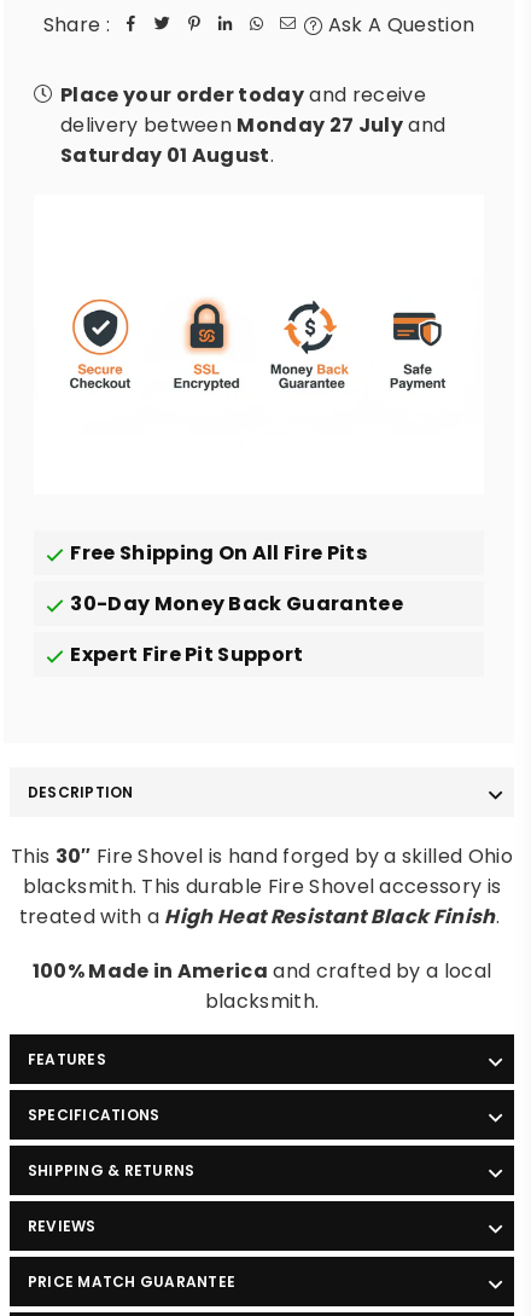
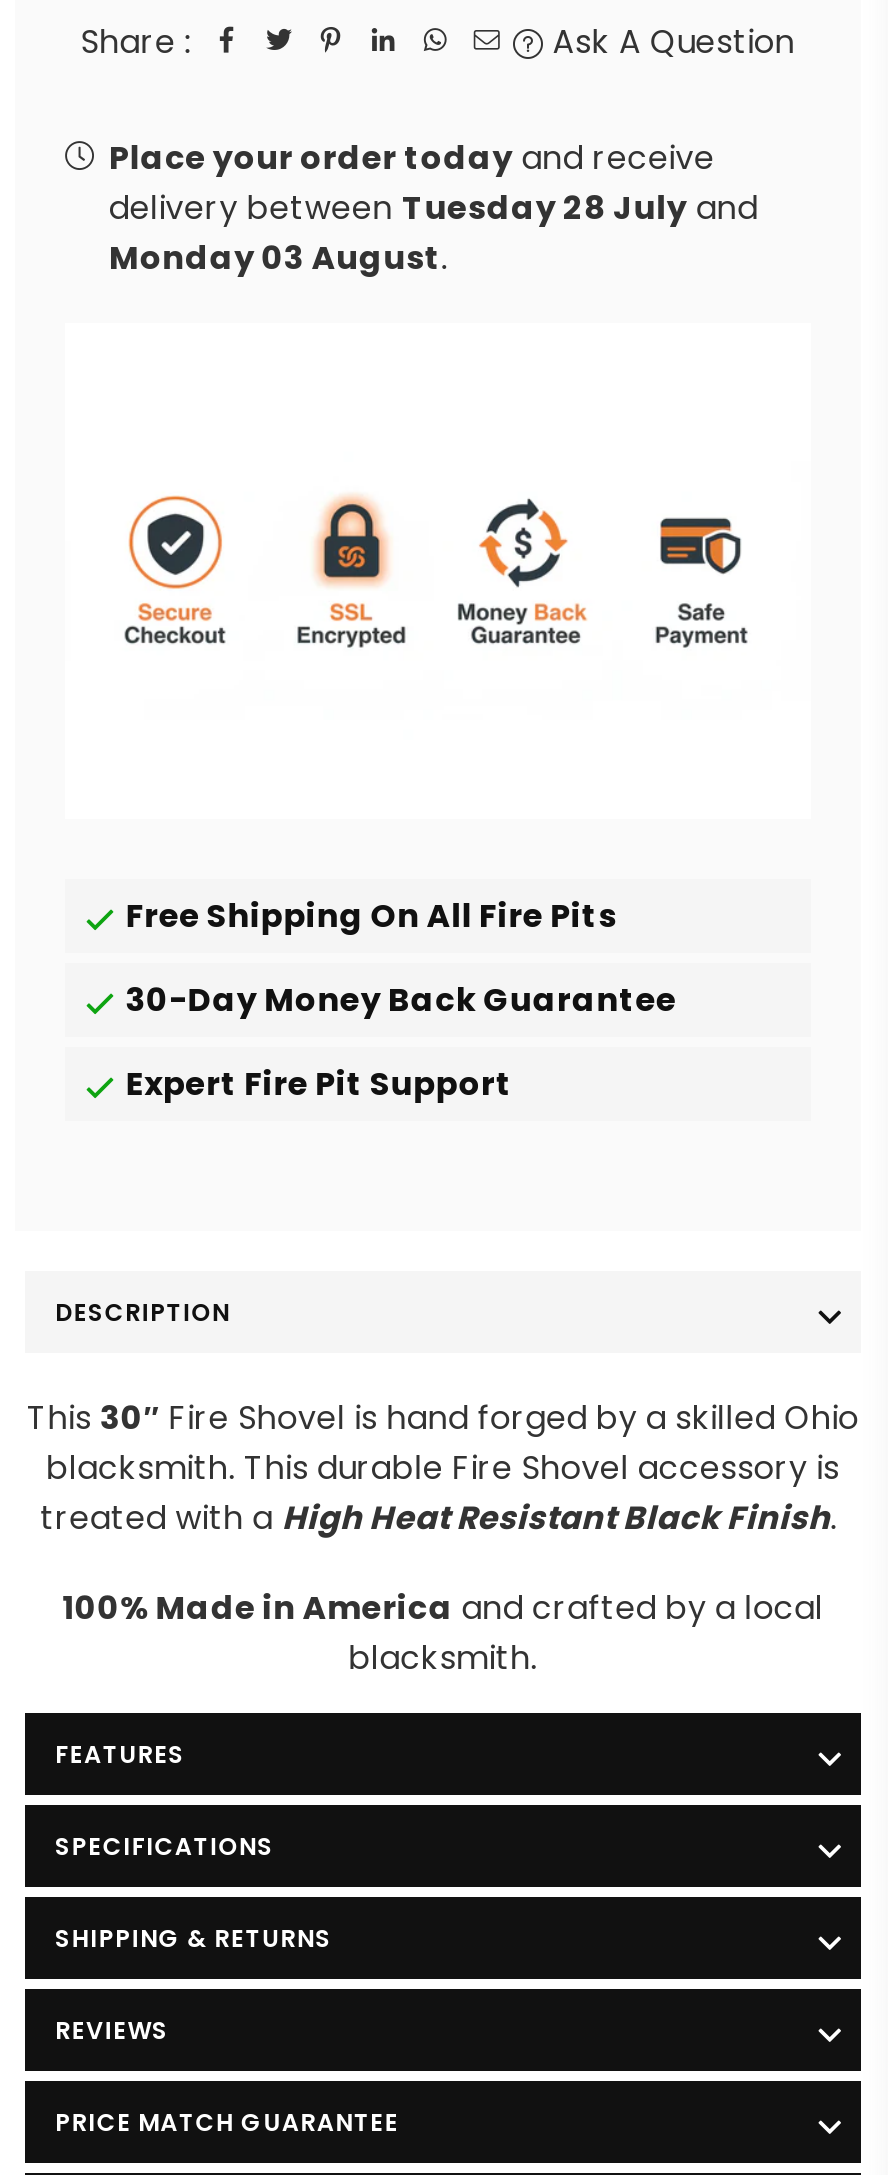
- delivery between Monday 27 July and
+ delivery between Tuesday 28 July and

- Saturday 01 August.
+ Monday 03 August.
